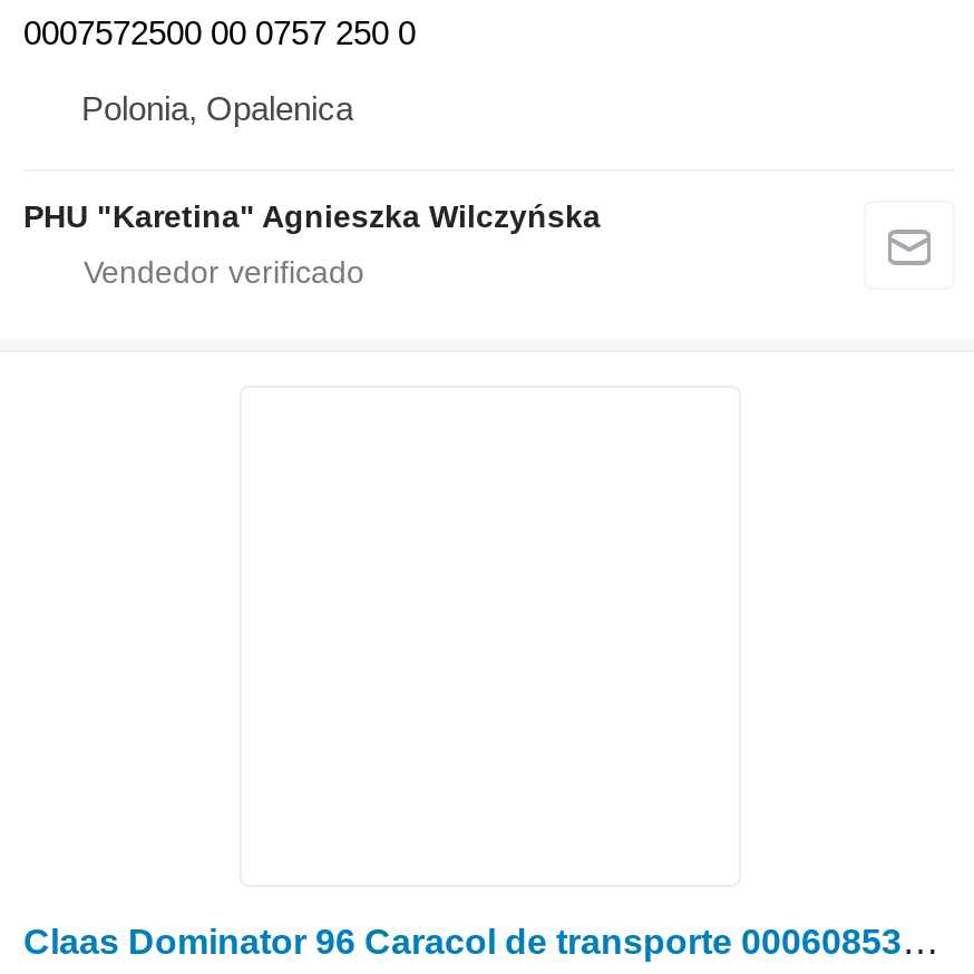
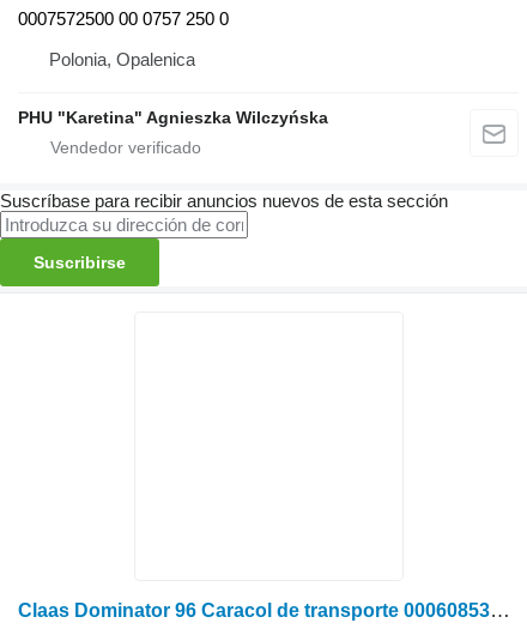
+ [image]
+ Suscríbase para recibir anuncios nuevos de esta sección
+ Suscribirse
